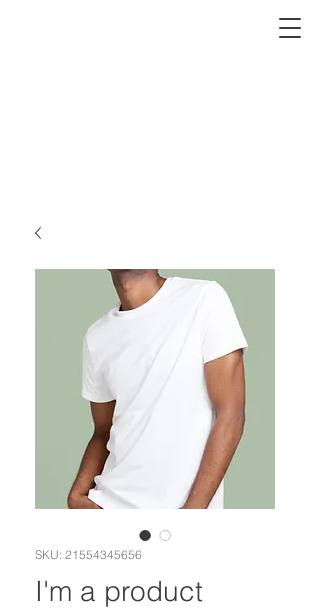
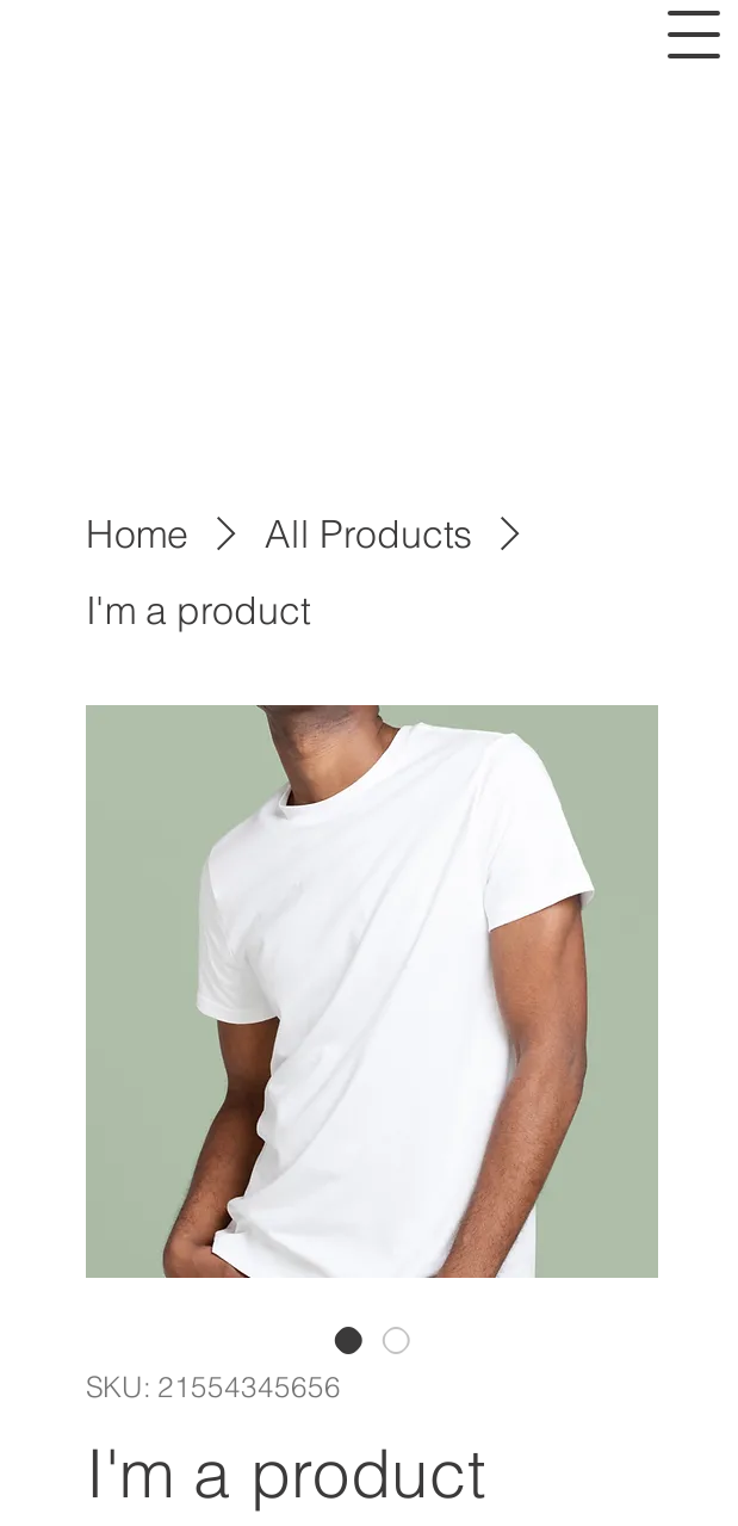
+ Home
+ All Products
+ I'm a product
